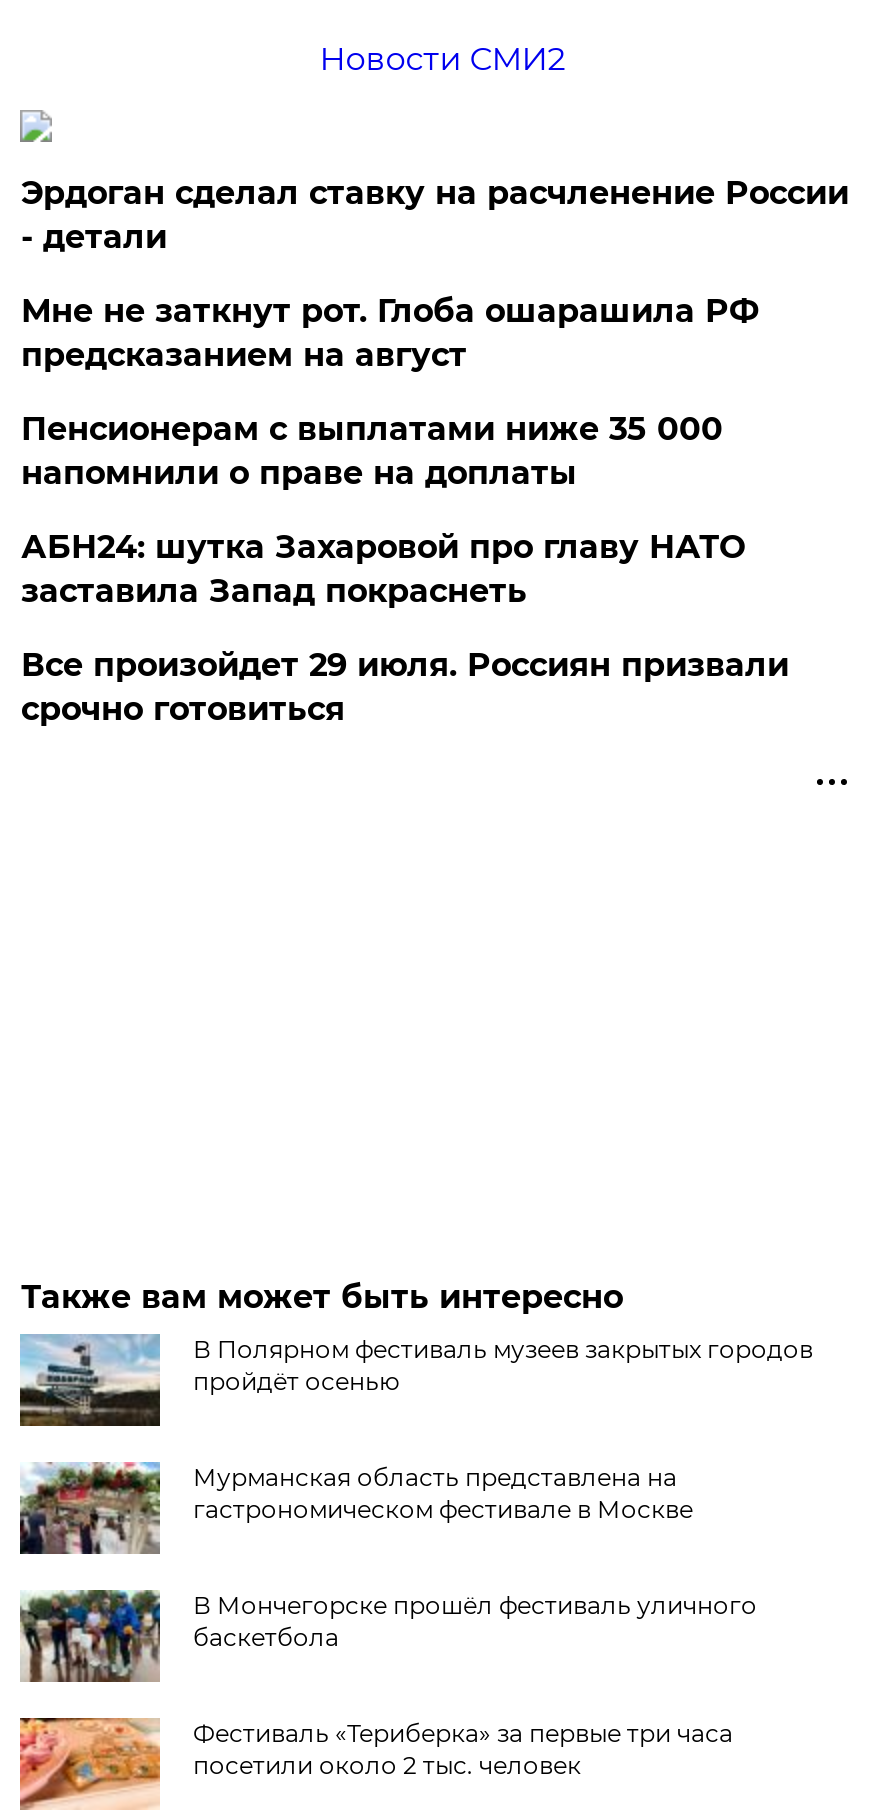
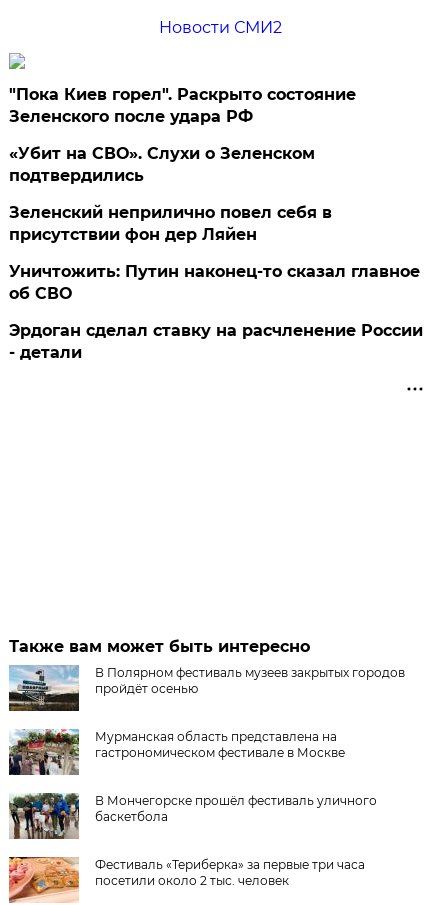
+ "Пока Киев горел". Раскрыто состояние
+ Зеленского после удара РФ
+ «Убит на СВО». Слухи о Зеленском
+ подтвердились
+ Зеленский неприлично повел cебя в
+ присутствии фон дер Ляйен
+ Уничтожить: Путин наконец-то сказал главное
+ об СВО

moved down: Эрдоган сделал ставку на расчленение России | - детали

- Мне не заткнут рот. Глоба ошарашила РФ
- предсказанием на август
- Пенсионерам с выплатами ниже 35 000
- напомнили о праве на доплаты
- АБН24: шутка Захаровой про главу НАТО
- заставила Запад покраснеть
- Все произойдет 29 июля. Россиян призвали
- срочно готовиться
